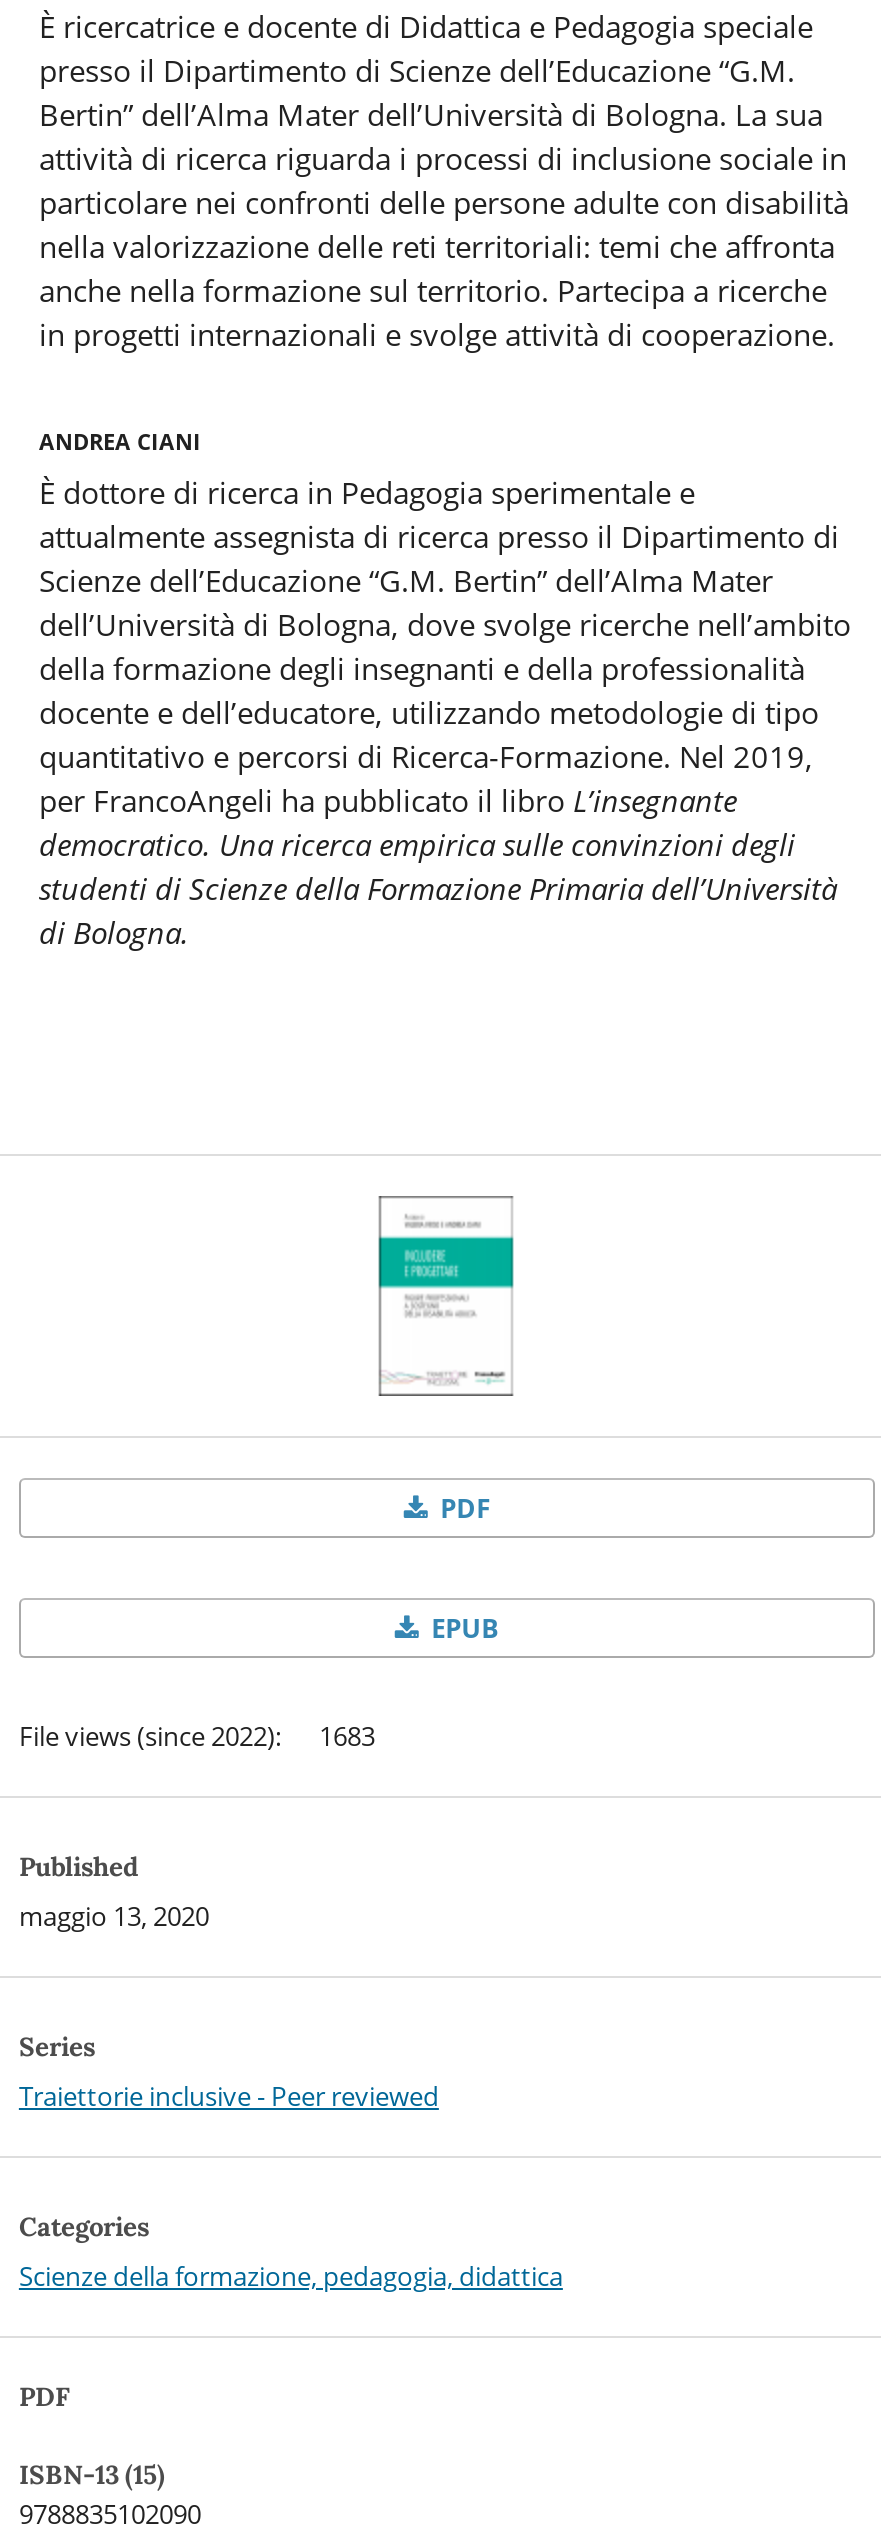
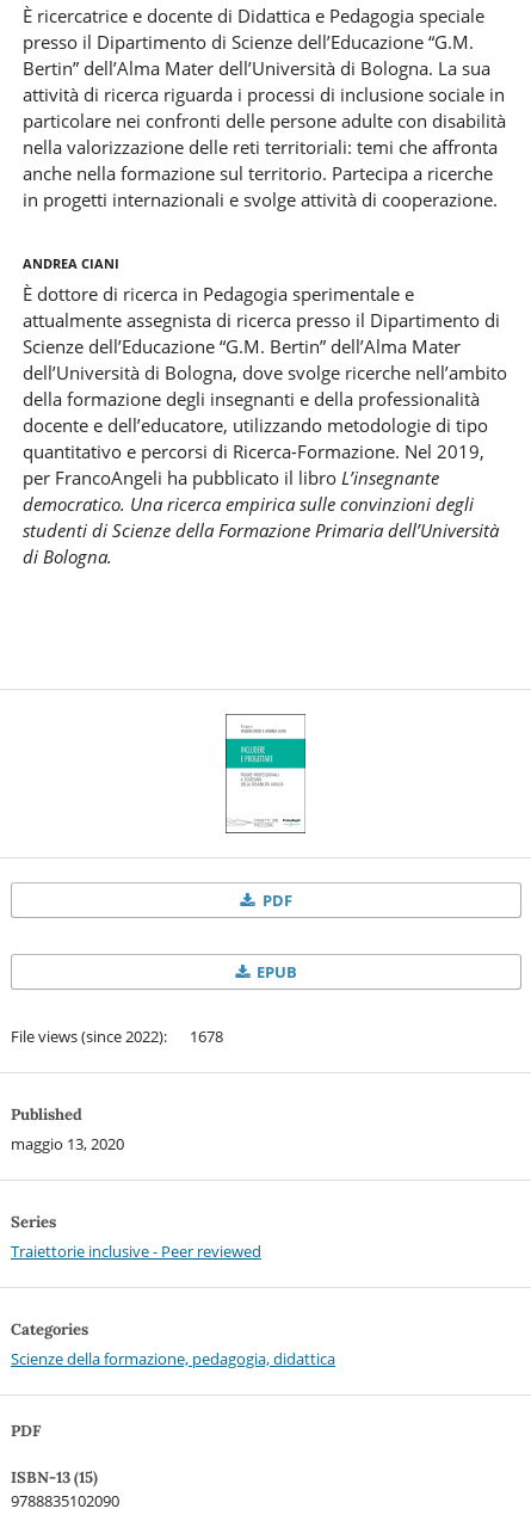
- File views (since 2022): 1683
+ File views (since 2022): 1678
